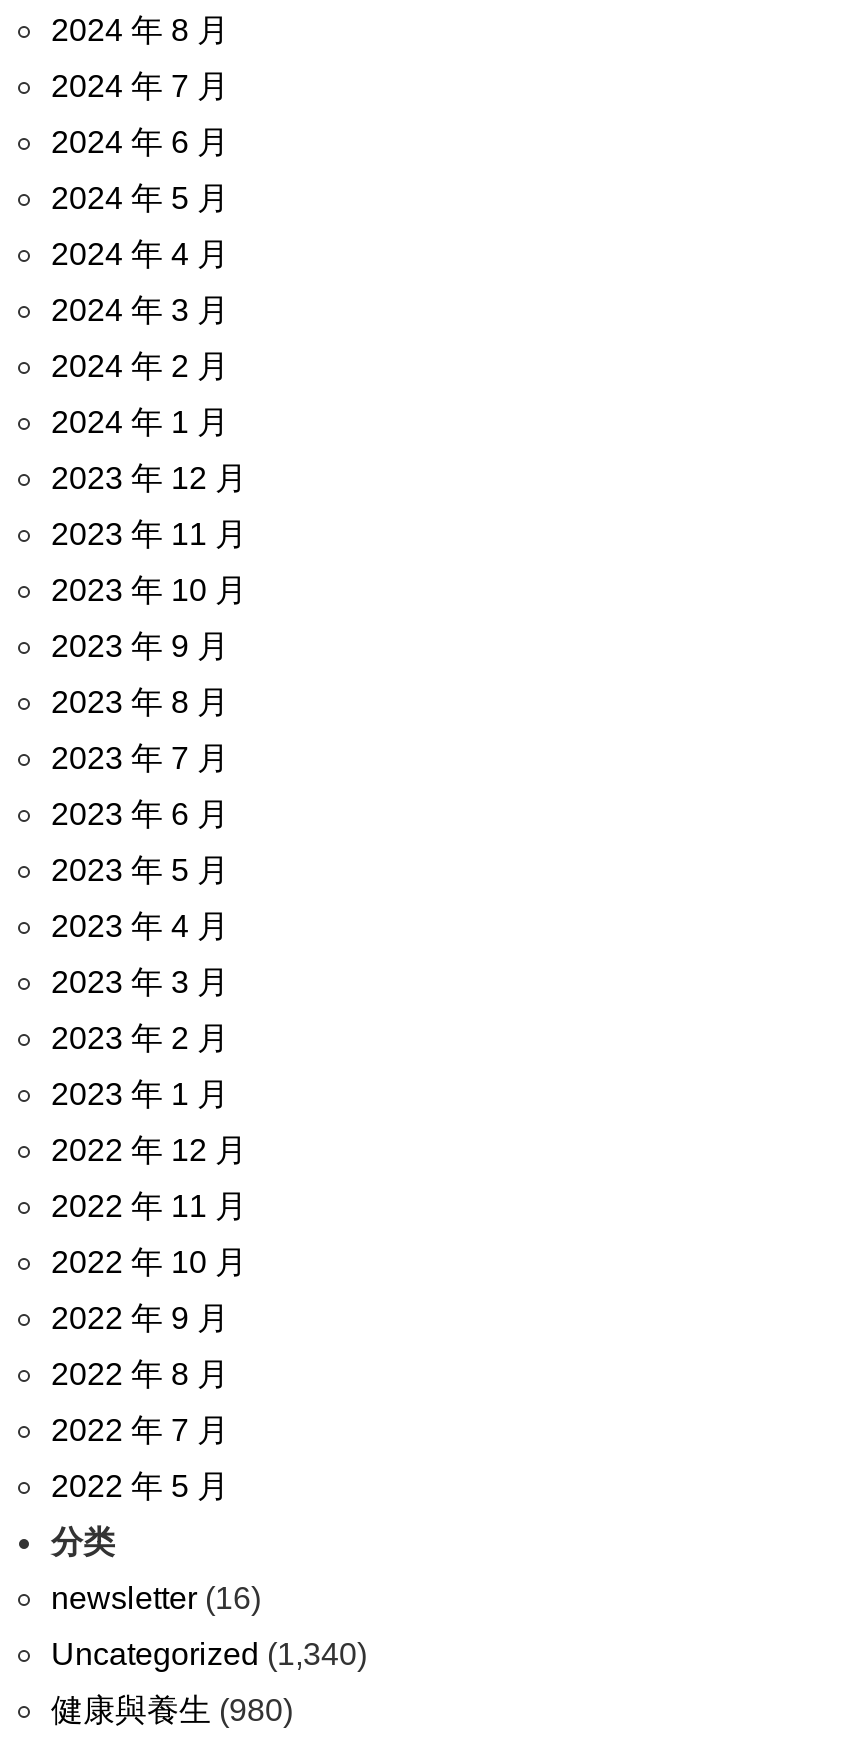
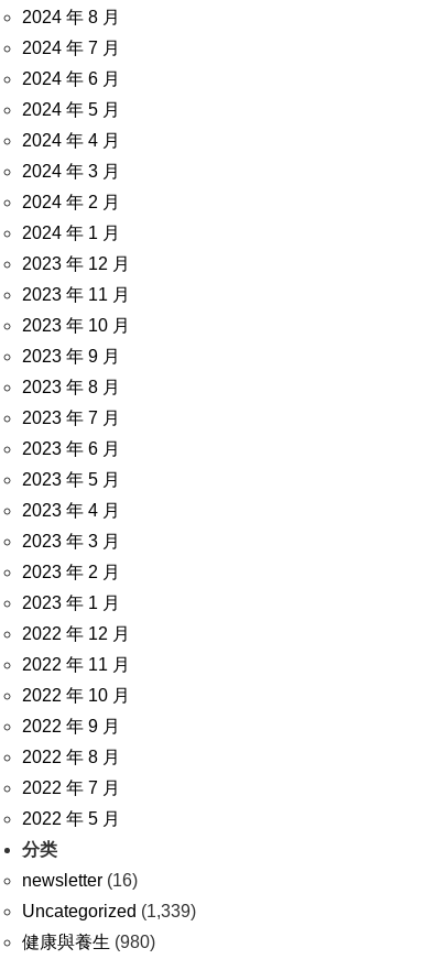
- Uncategorized (1,340)
+ Uncategorized (1,339)
